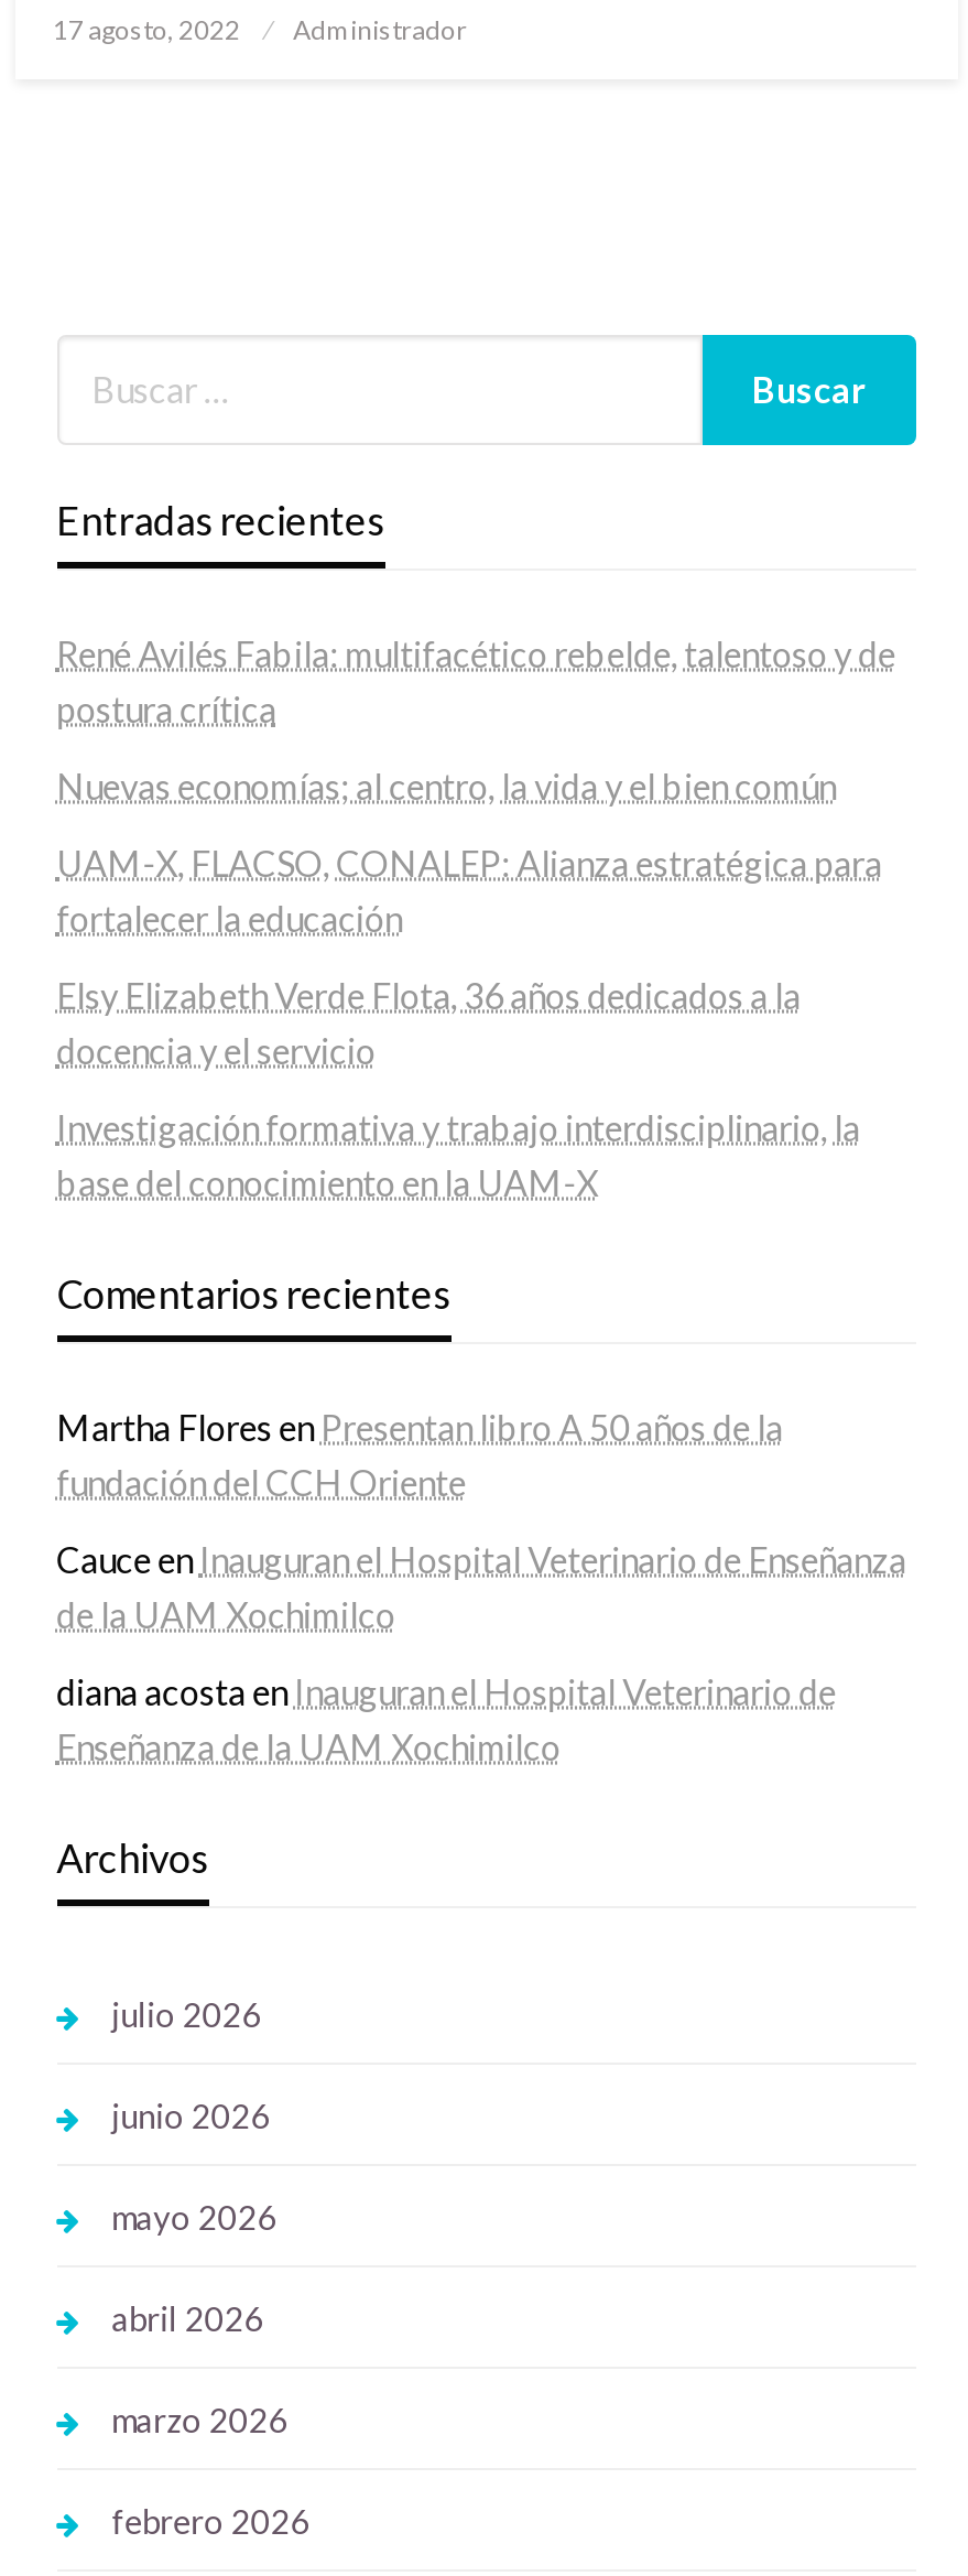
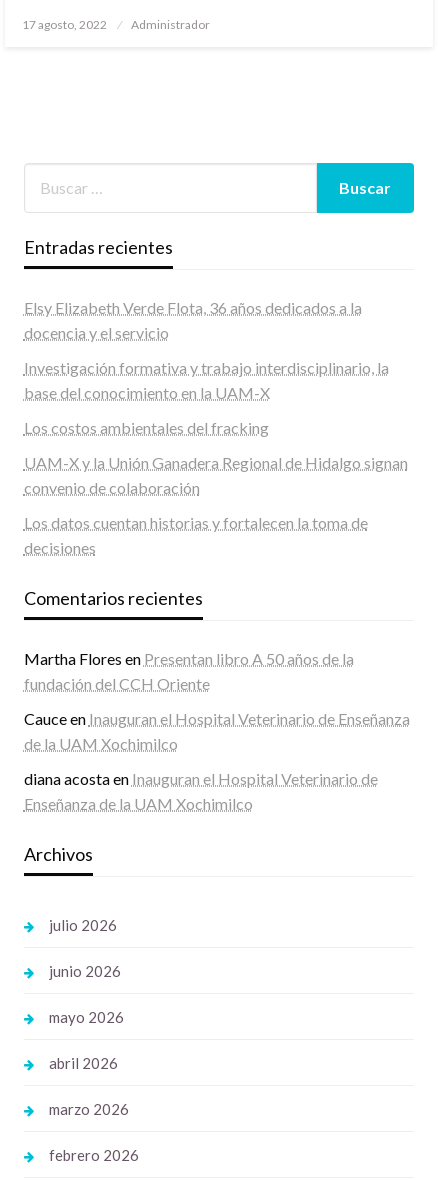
- René Avilés Fabila: multifacético rebelde, talentoso y de
- postura crítica
- Nuevas economías; al centro, la vida y el bien común
- UAM-X, FLACSO, CONALEP: Alianza estratégica para
- fortalecer la educación

moved up: Elsy Elizabeth Verde Flota, 36 años dedicados a la | docencia y el servicio | Investigación formativa y trabajo interdisciplinario, la | base del conocimiento en la UAM-X

+ Los costos ambientales del fracking
+ UAM-X y la Unión Ganadera Regional de Hidalgo signan
+ convenio de colaboración
+ Los datos cuentan historias y fortalecen la toma de
+ decisiones
